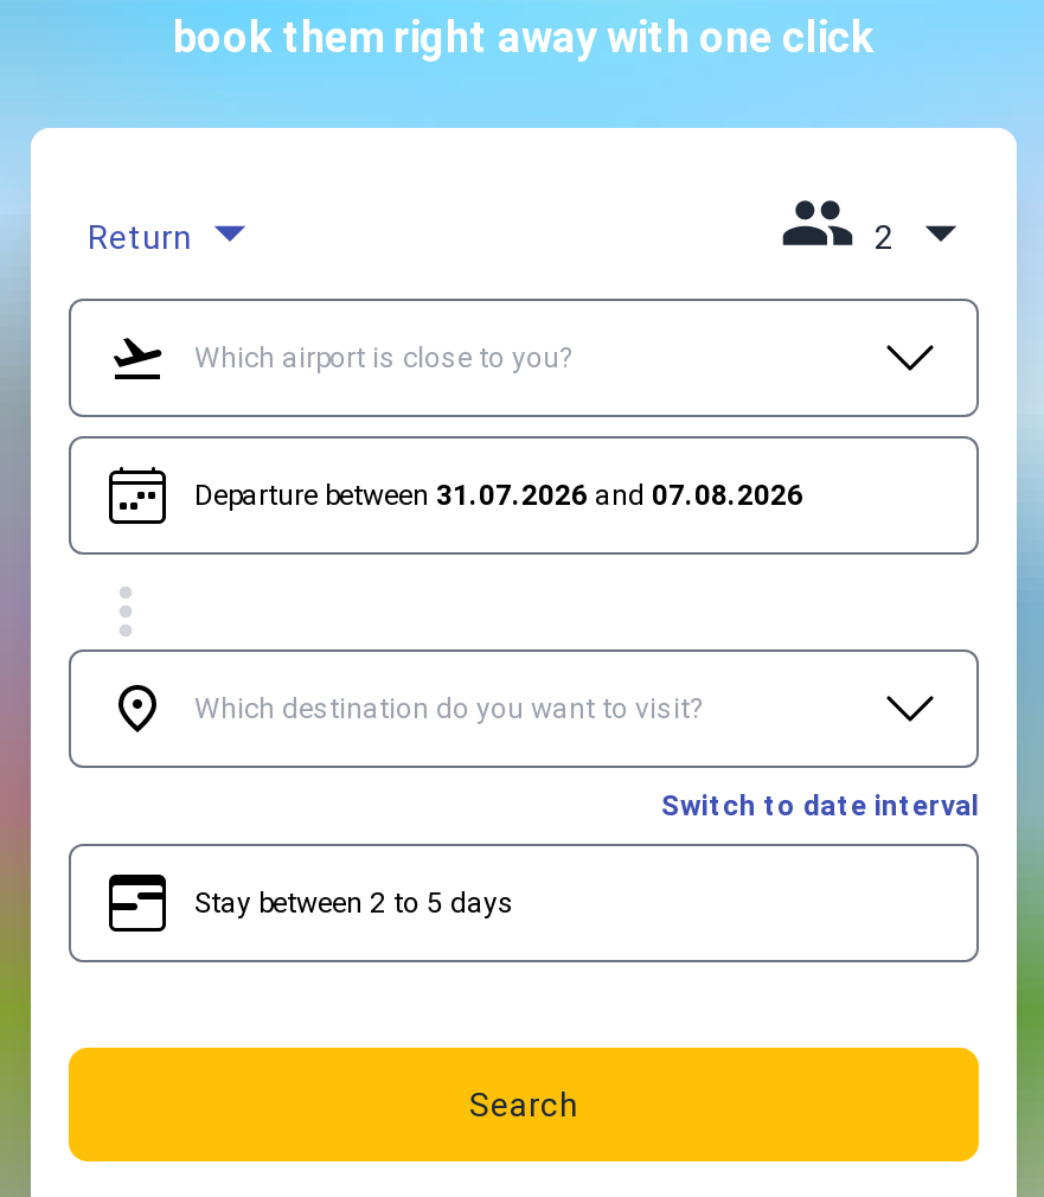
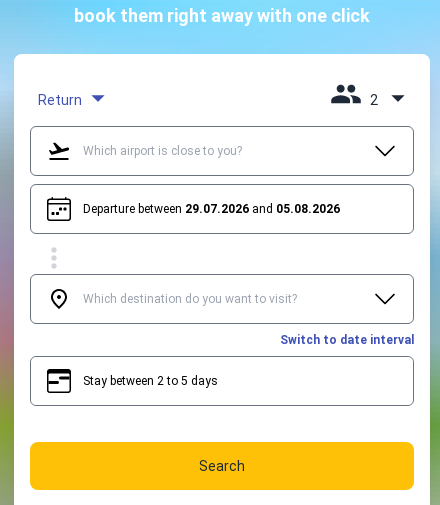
- Departure between 31.07.2026 and 07.08.2026
+ Departure between 29.07.2026 and 05.08.2026
